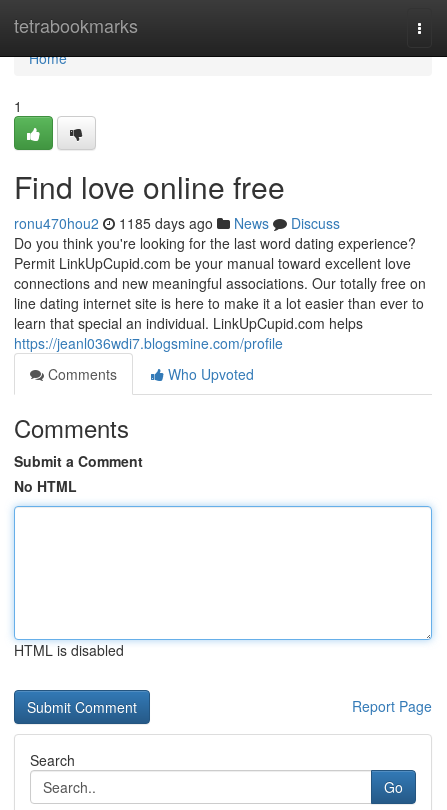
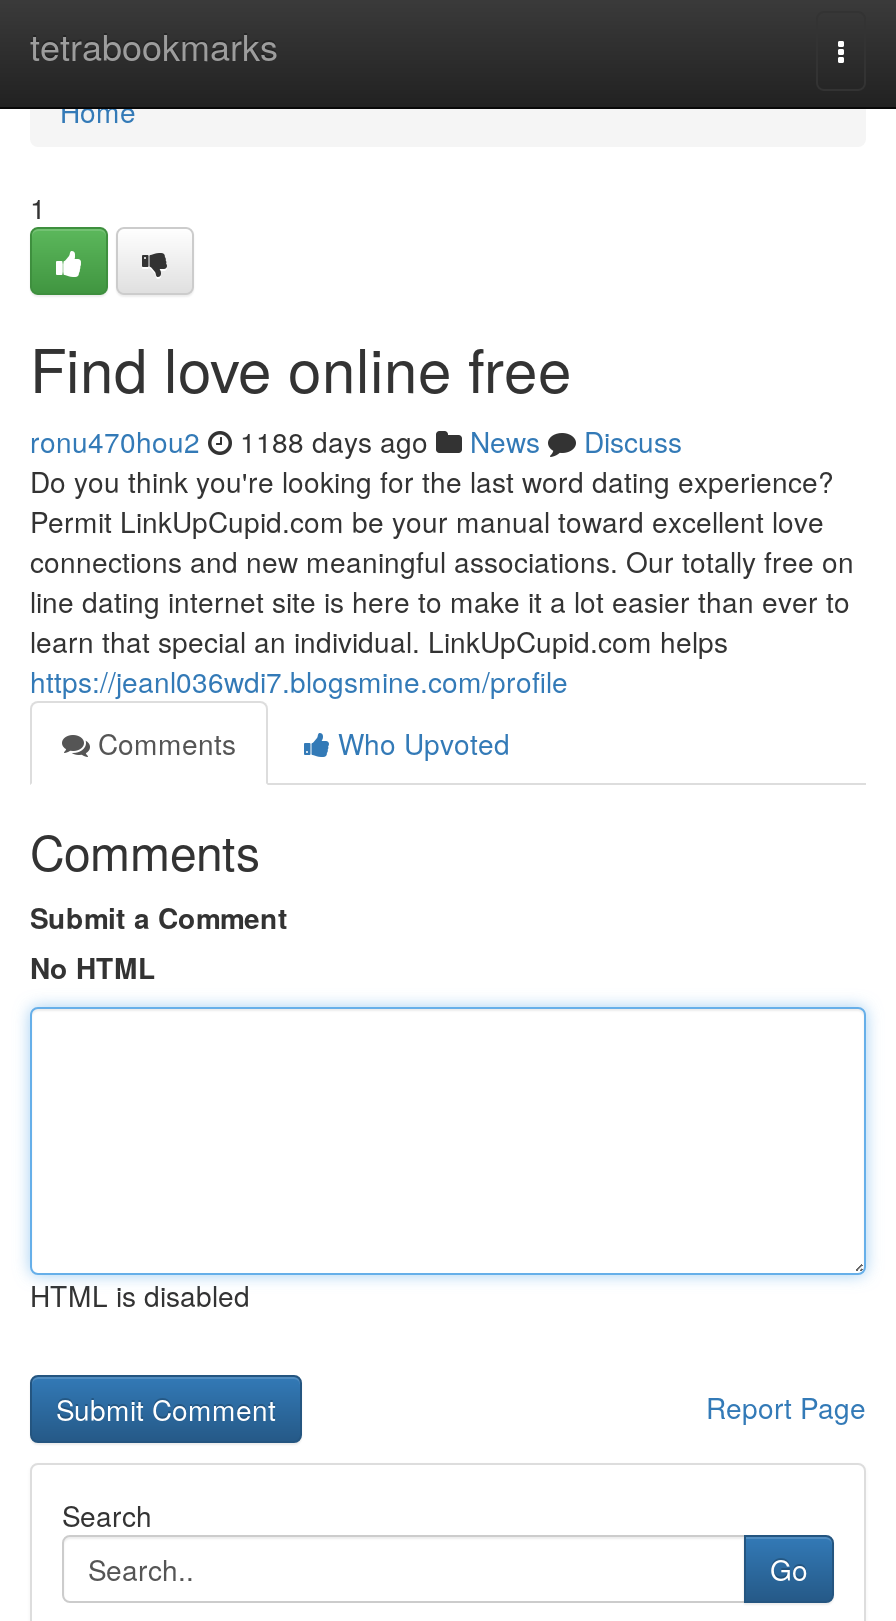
- ronu470hou2 1185 days ago News Discuss
+ ronu470hou2 1188 days ago News Discuss
